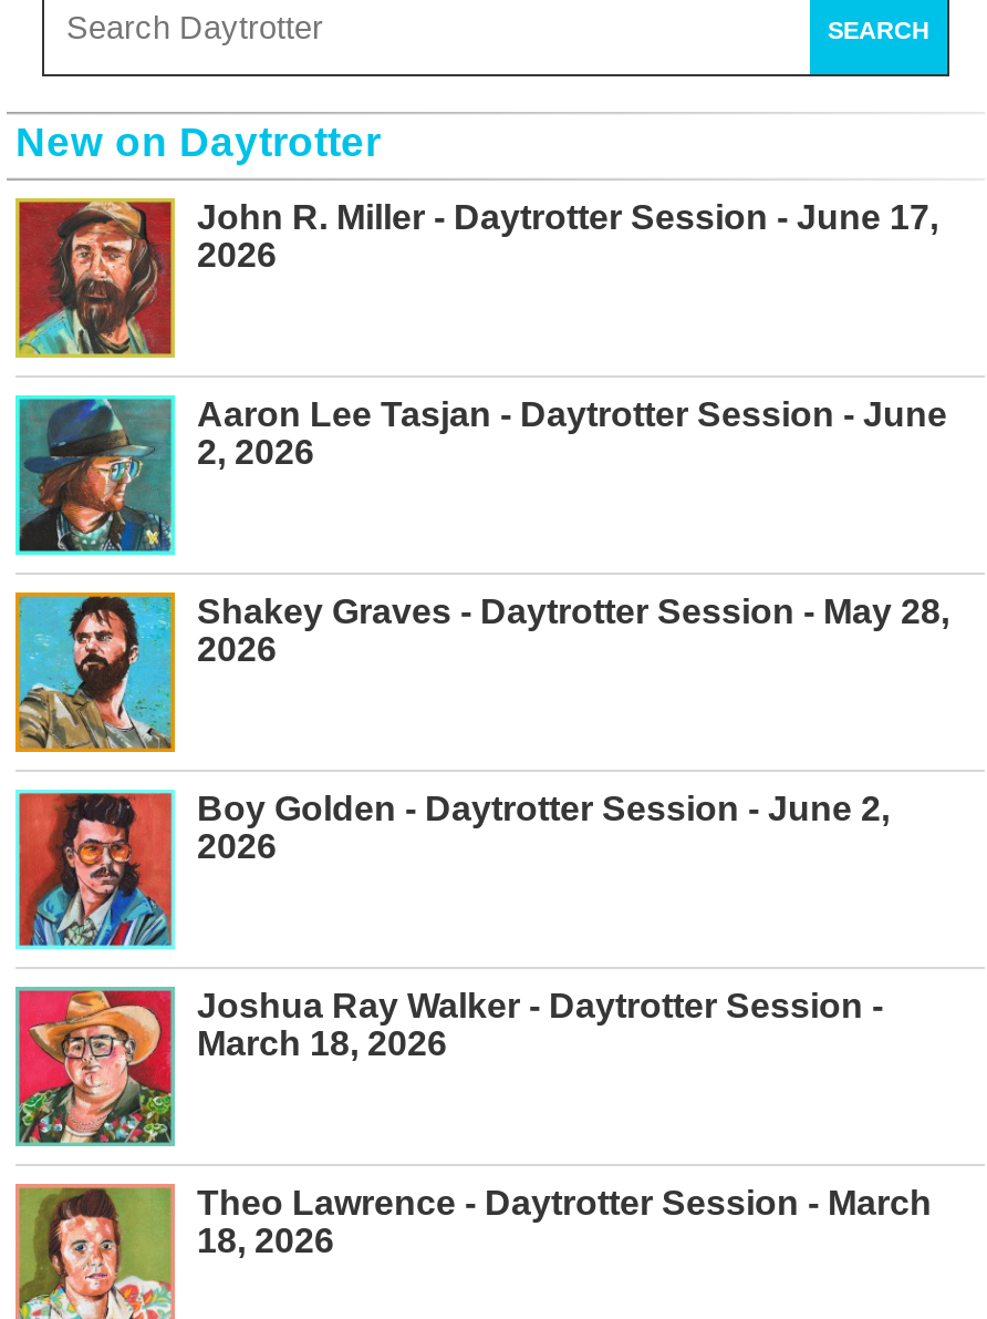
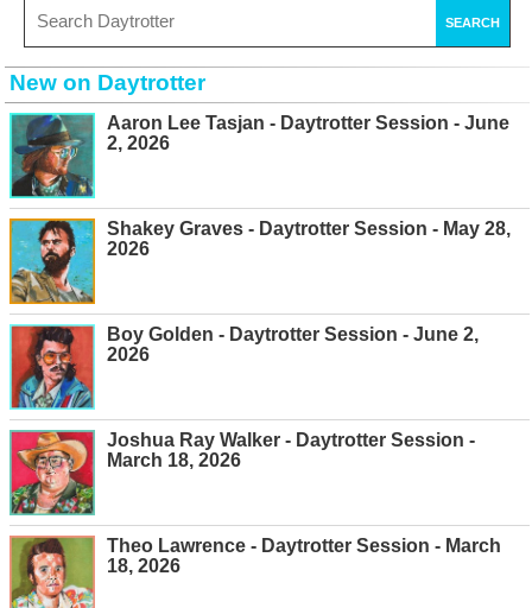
- [image]
- John R. Miller - Daytrotter Session - June 17,
- 2026
